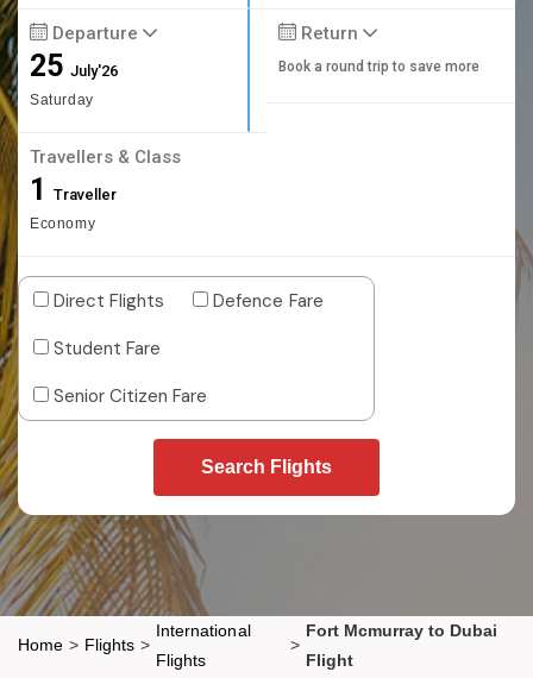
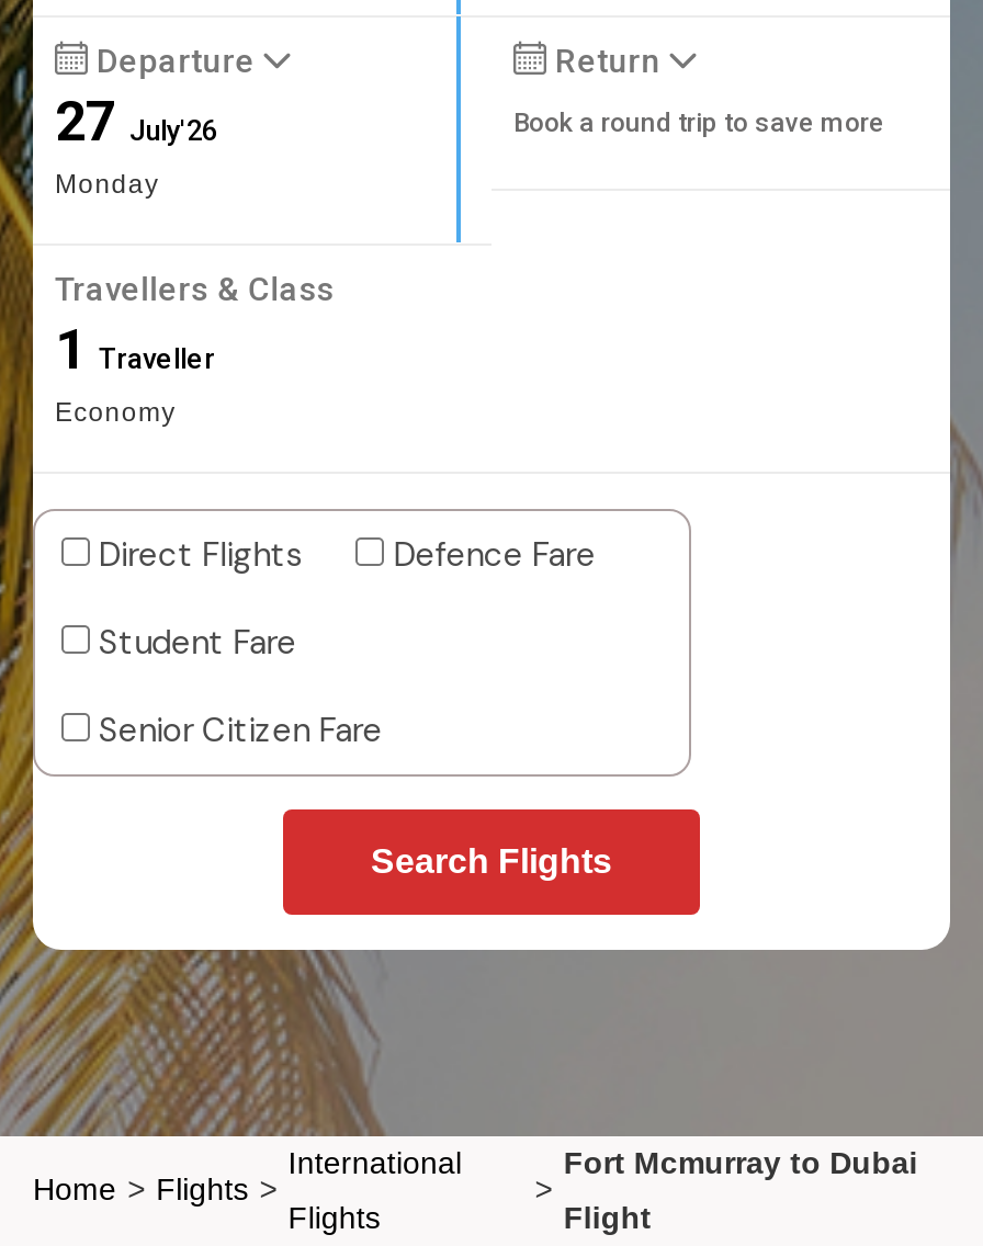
- 25 July'26
- Saturday
+ 27 July'26
+ Monday
